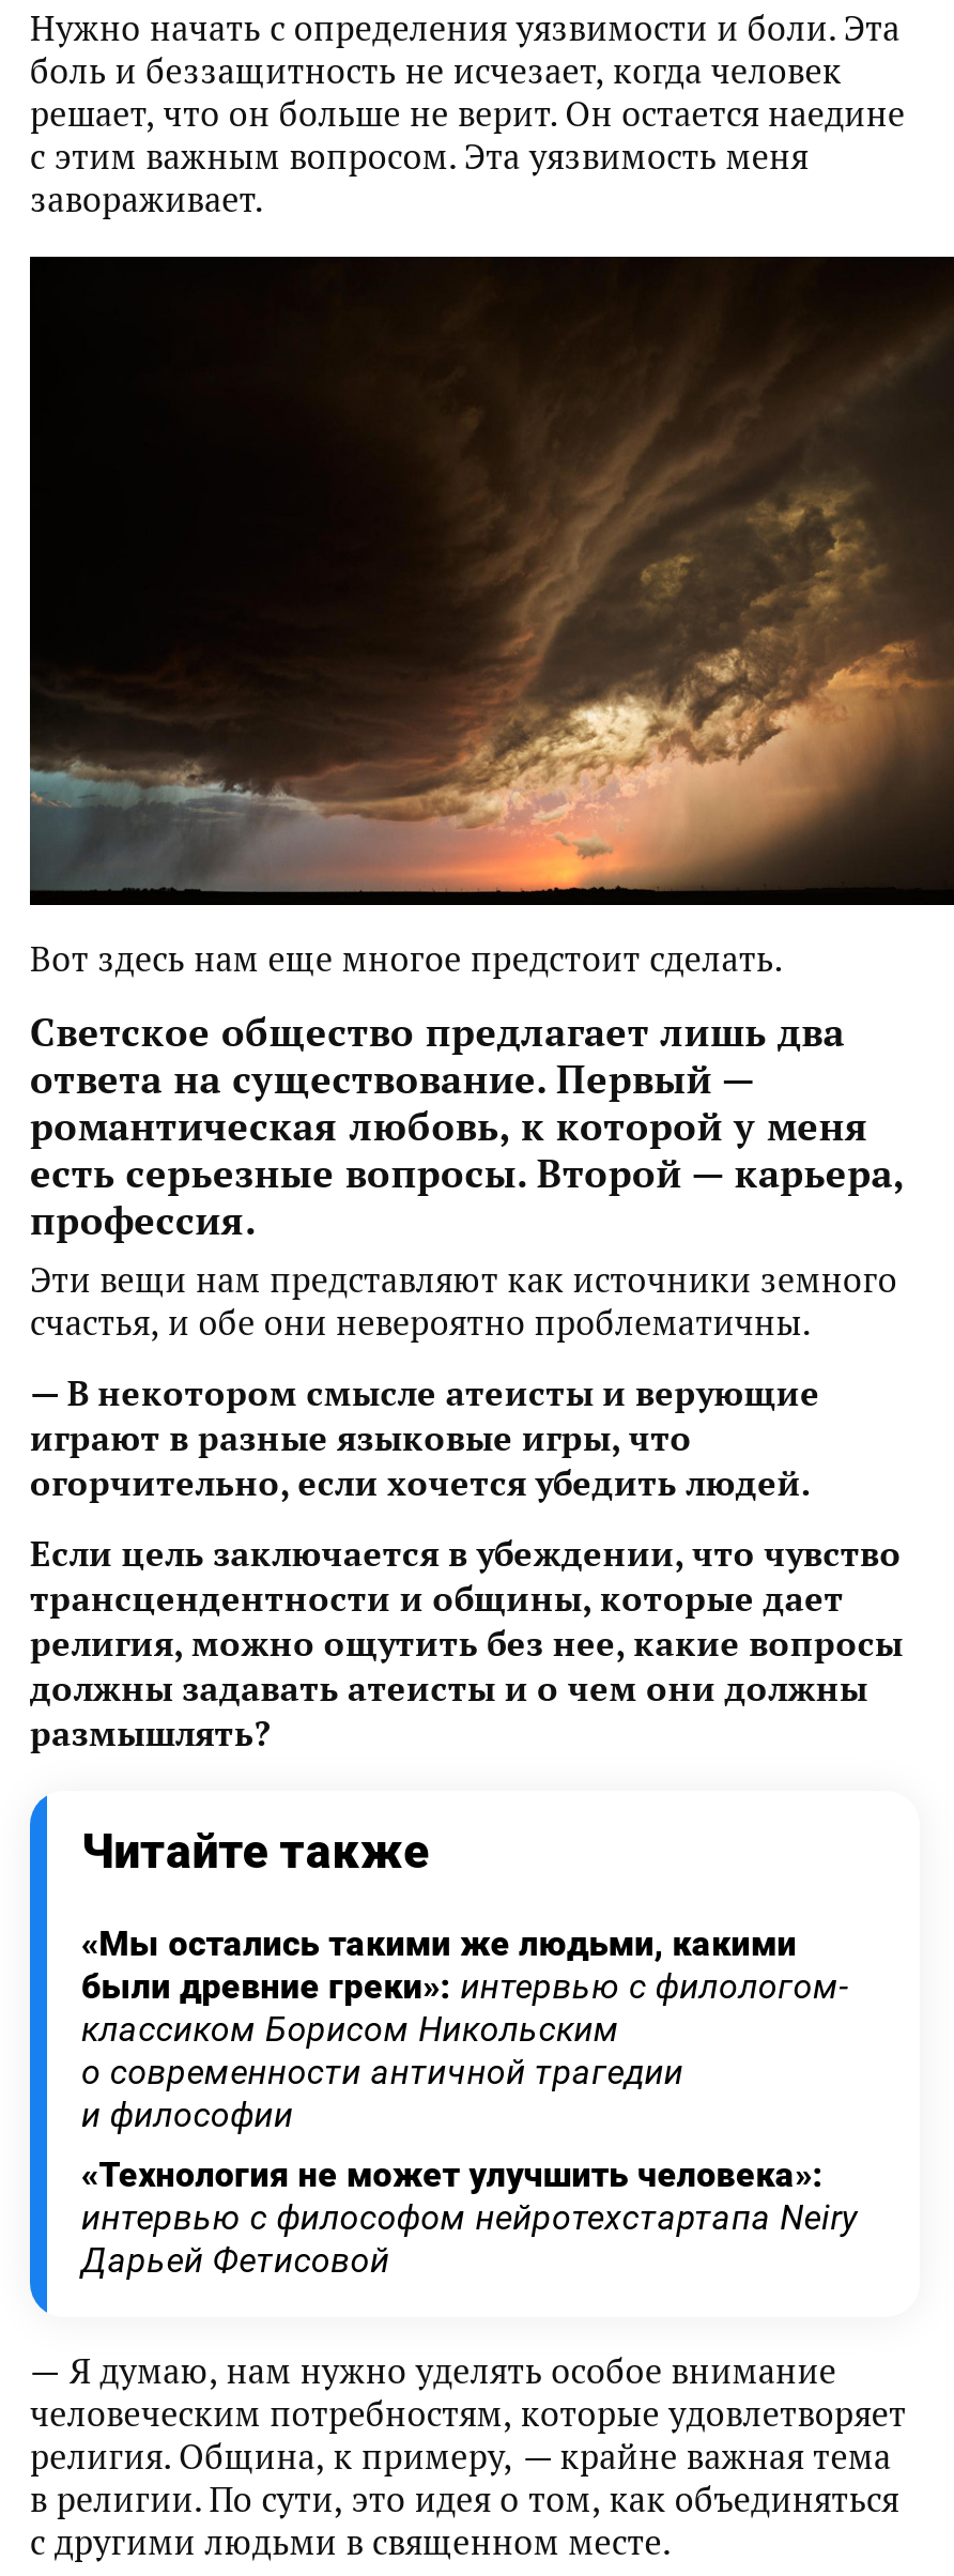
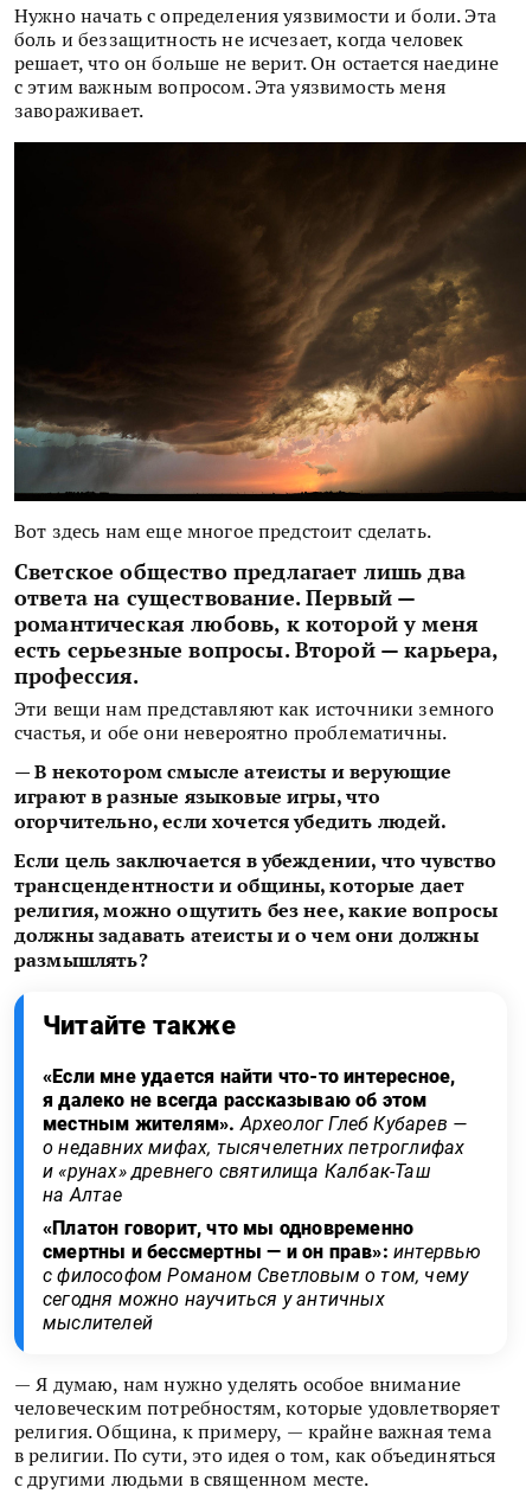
- «Мы остались такими же людьми, какими
- были древние греки»: интервью с филологом-
- классиком Борисом Никольским
- о современности античной трагедии
- и философии
+ «Если мне удается найти что-то интересное,
+ я далеко не всегда рассказываю об этом
+ местным жителям». Археолог Глеб Кубарев —
+ о недавних мифах, тысячелетних петроглифах
+ и «рунах» древнего святилища Калбак-Таш
+ на Алтае

- «Технология не может улучшить человека»:
- интервью с философом нейротехстартапа Neiry
- Дарьей Фетисовой
+ «Платон говорит, что мы одновременно
+ смертны и бессмертны — и он прав»: интервью
+ с философом Романом Светловым о том, чему
+ сегодня можно научиться у античных
+ мыслителей
